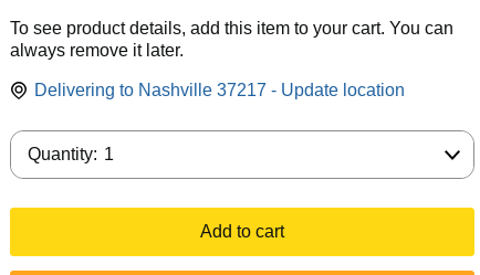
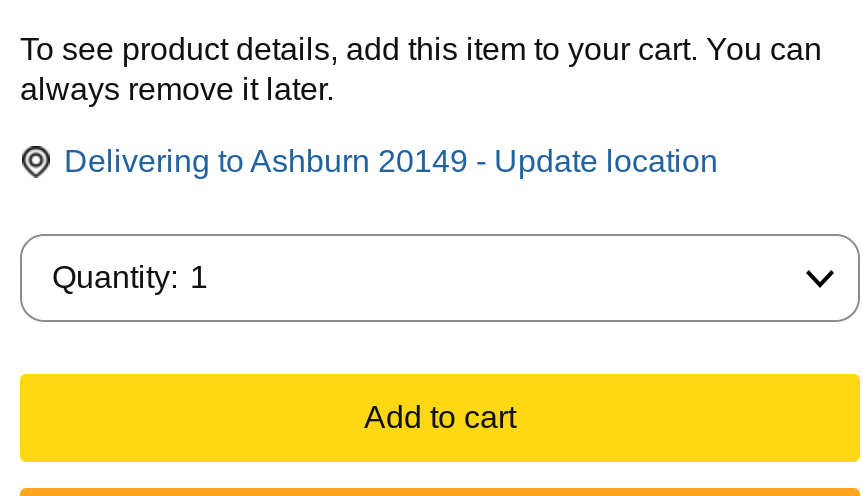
- Delivering to Nashville 37217 - Update location
+ Delivering to Ashburn 20149 - Update location
